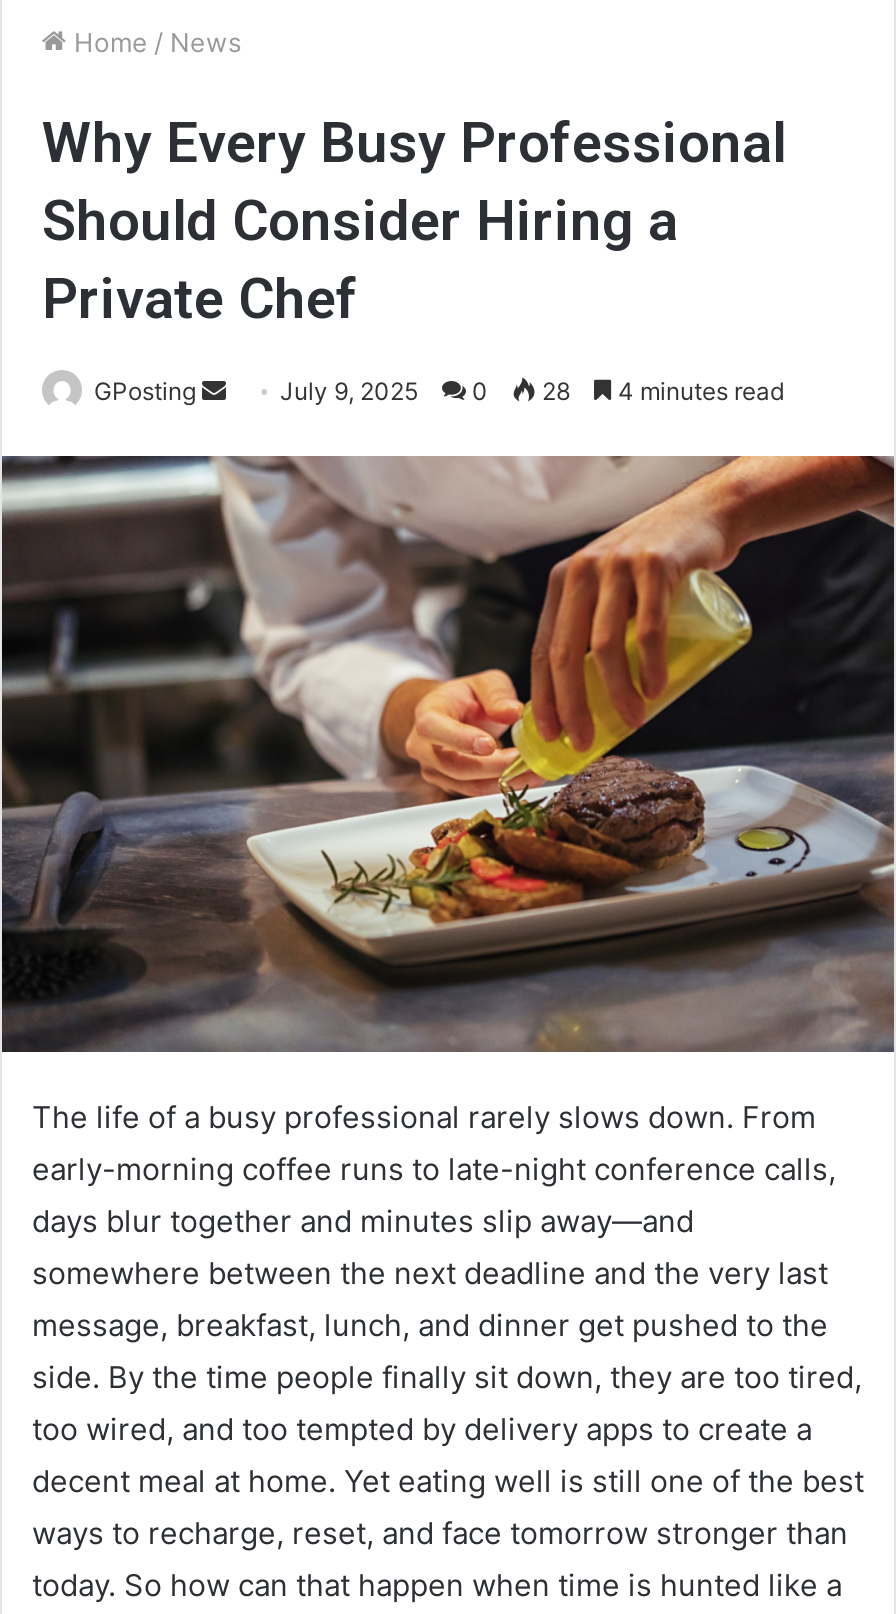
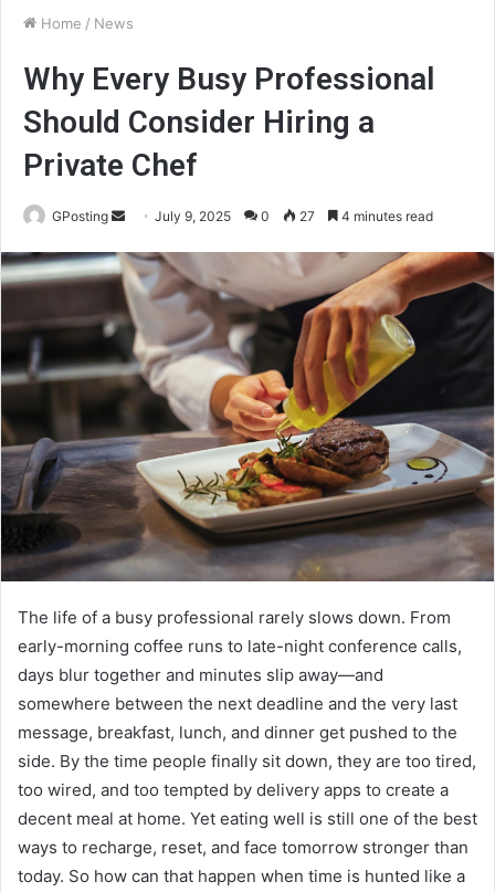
- 28
+ 27
